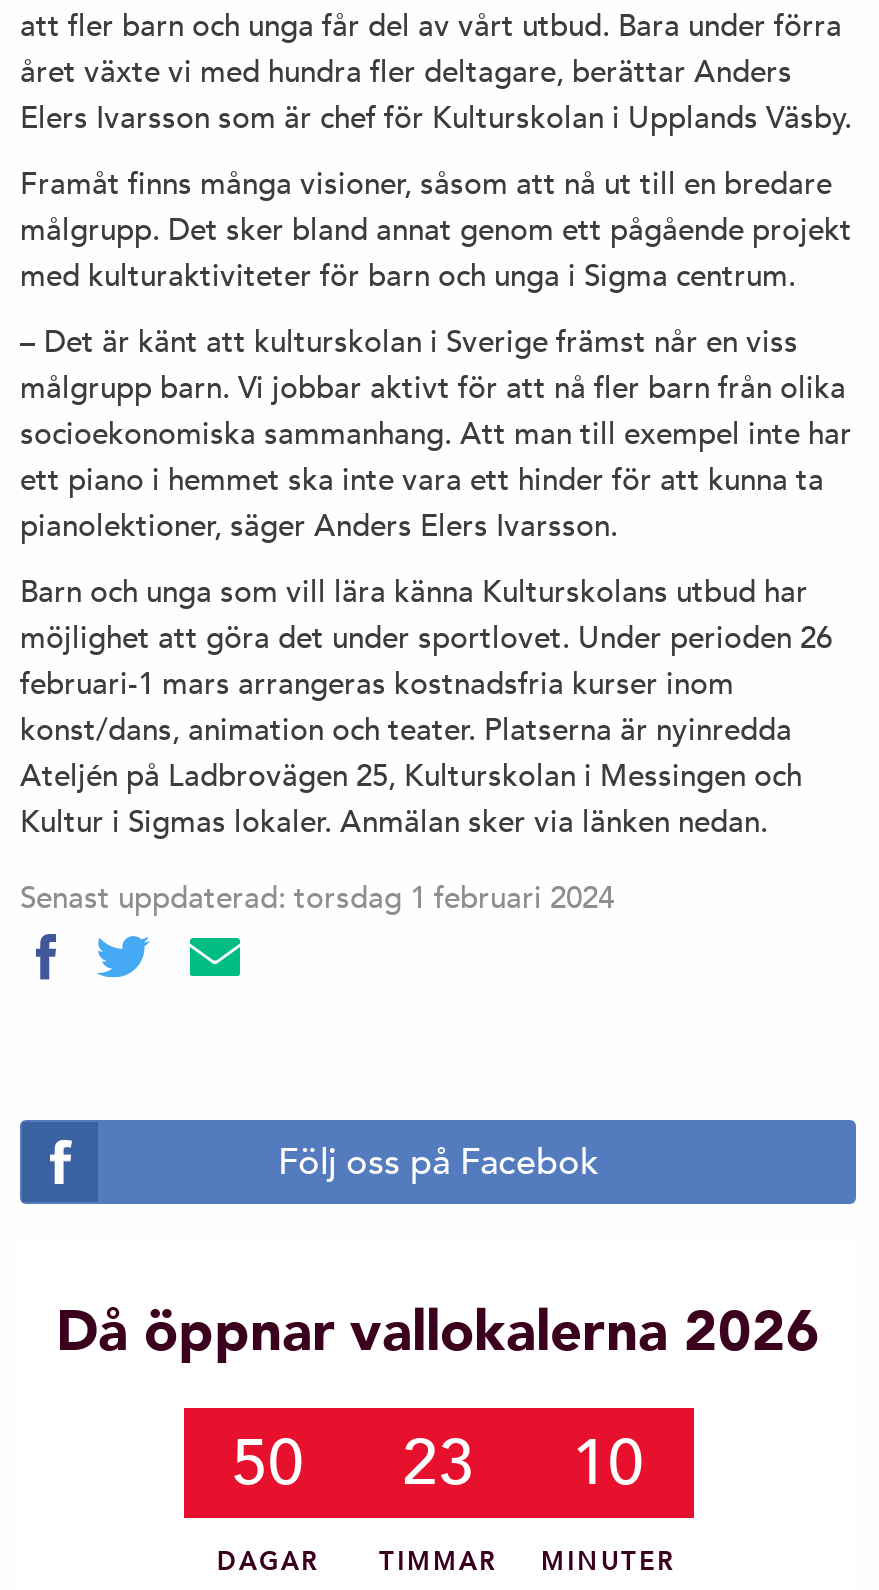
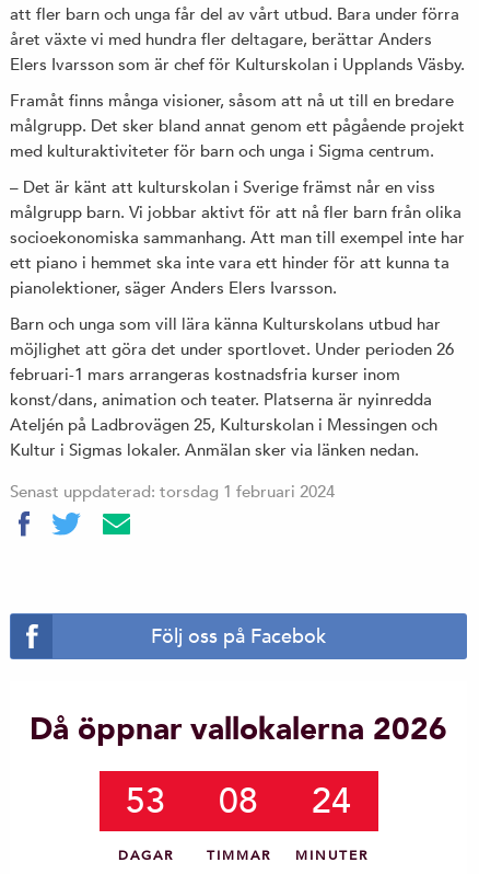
- 50
+ 53

- 23
+ 08

- 10
+ 24
